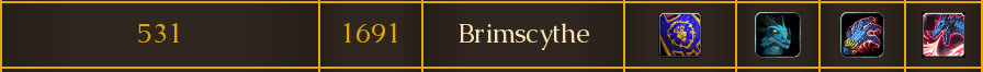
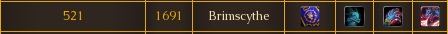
- 531
+ 521
